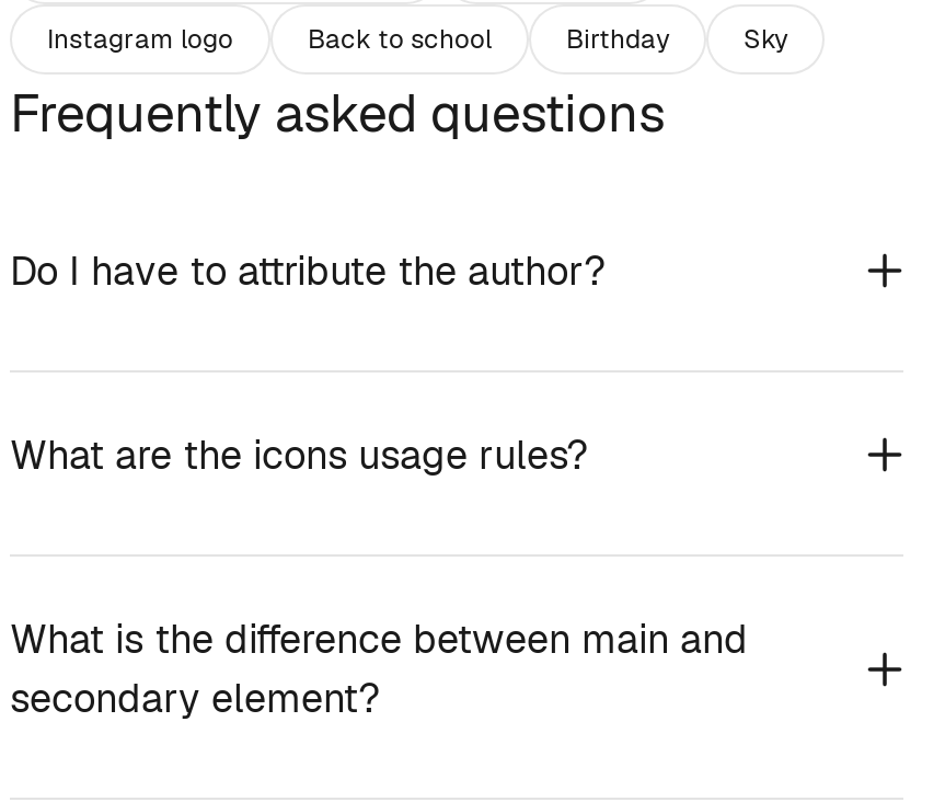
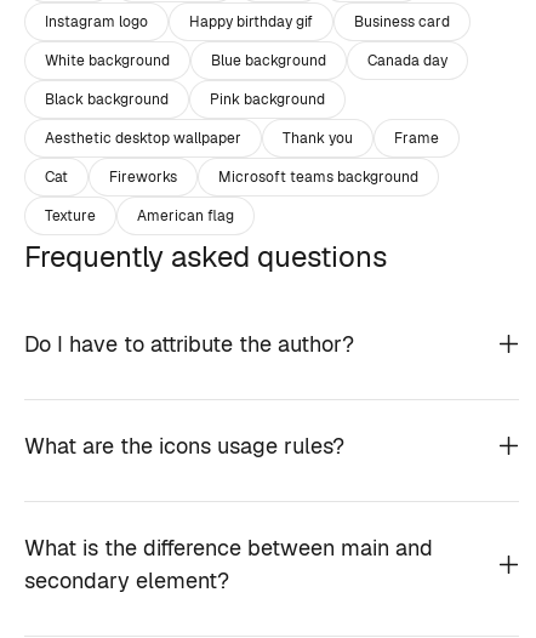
- Back to school
- Birthday
- Sky
+ Happy birthday gif
+ Business card
+ White background
+ Blue background
+ Canada day
+ Black background
+ Pink background
+ Aesthetic desktop wallpaper
+ Thank you
+ Frame
+ Cat
+ Fireworks
+ Microsoft teams background
+ Texture
+ American flag
